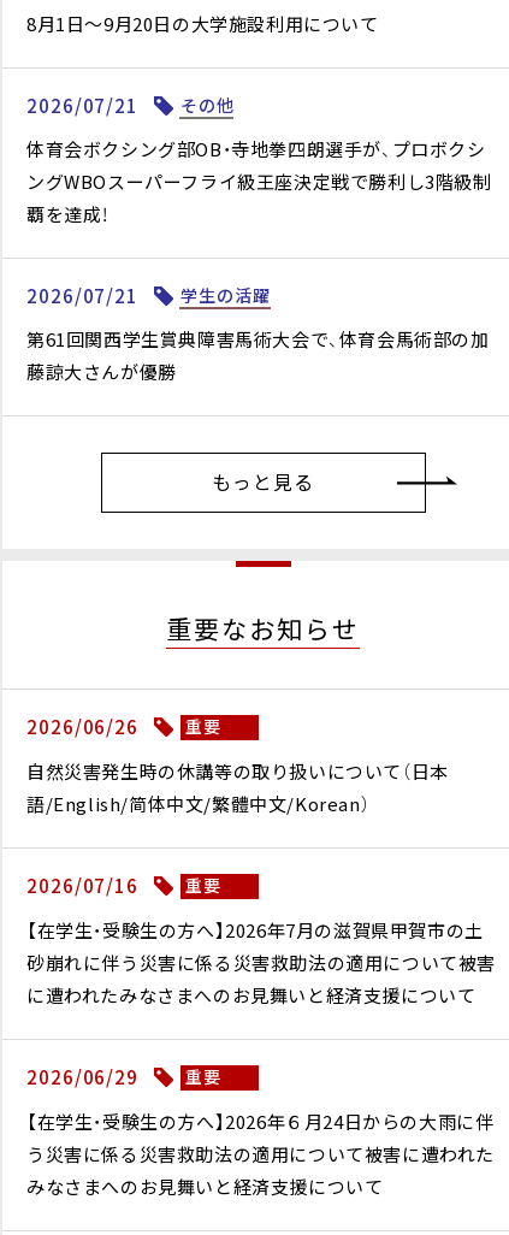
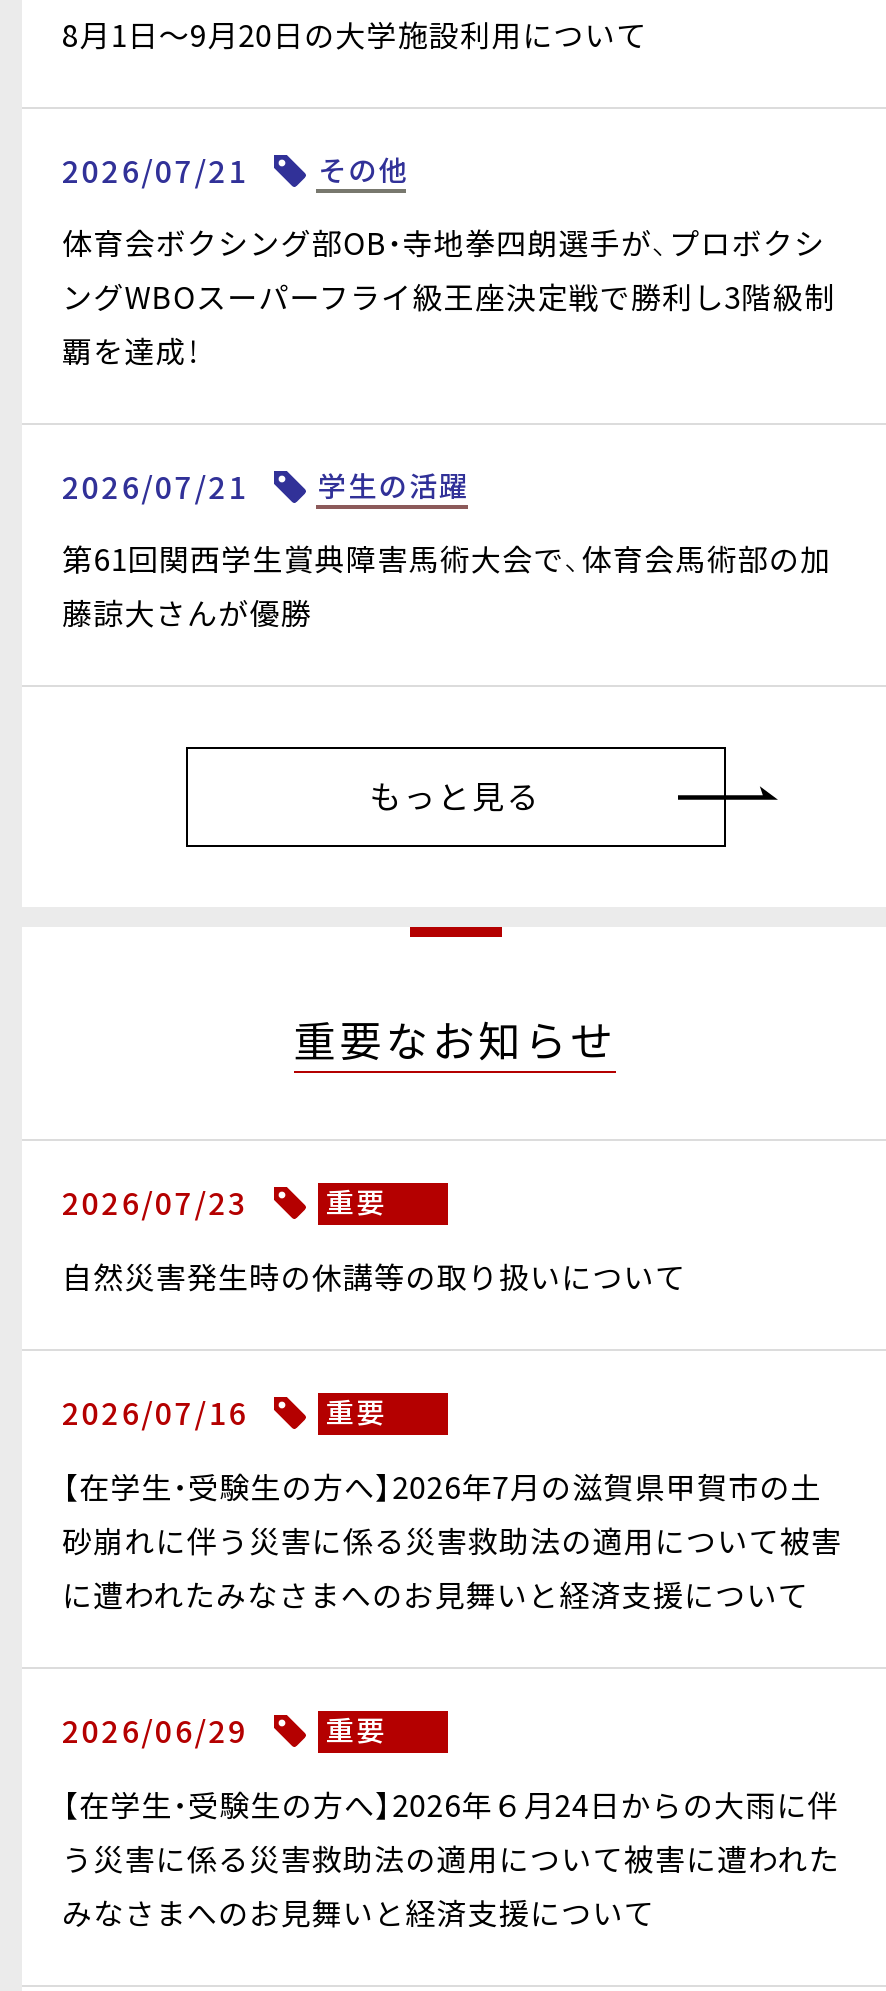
- 2026/06/26 重要
+ 2026/07/23 重要

- 自然災害発生時の休講等の取り扱いについて（日本
- 語/English/简体中文/繁體中文/Korean）
+ 自然災害発生時の休講等の取り扱いについて
